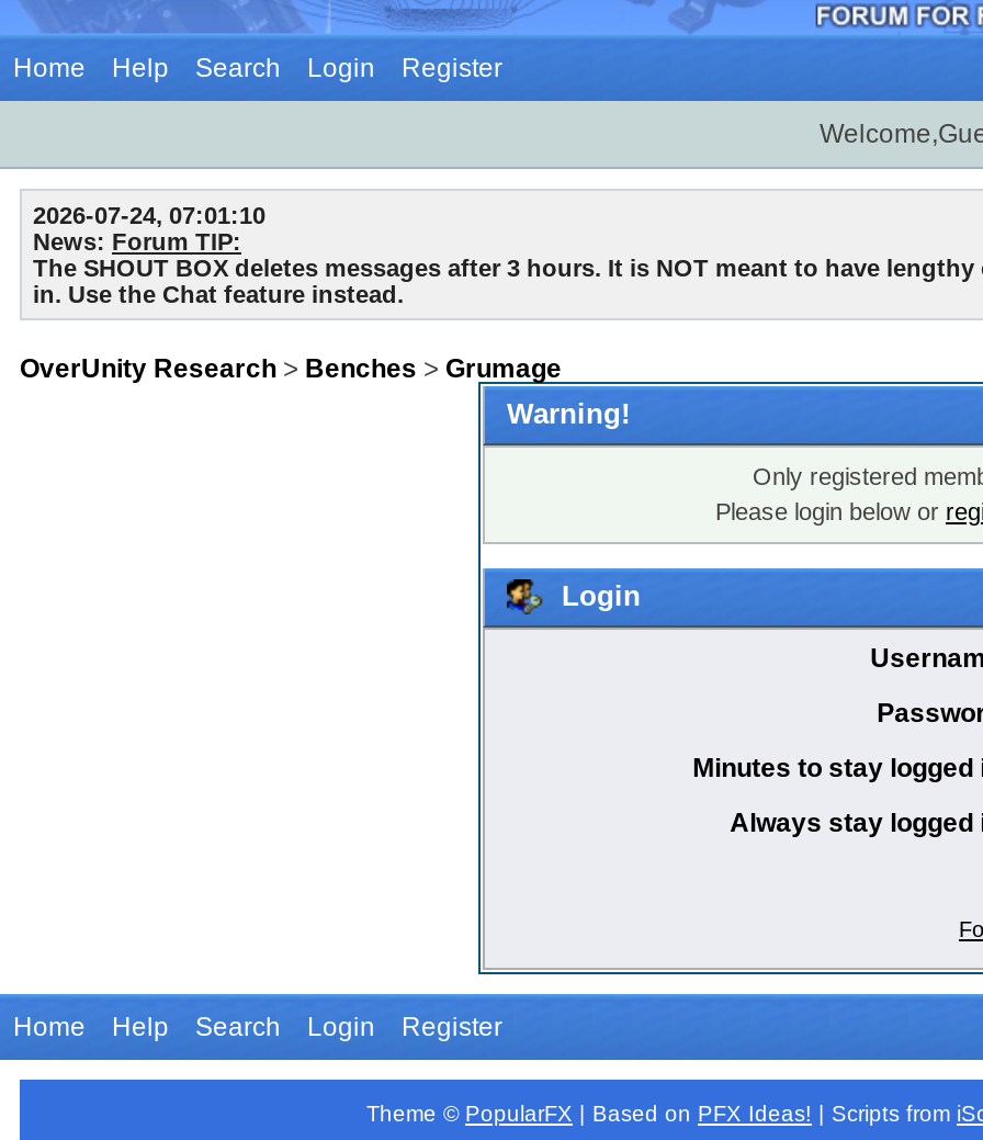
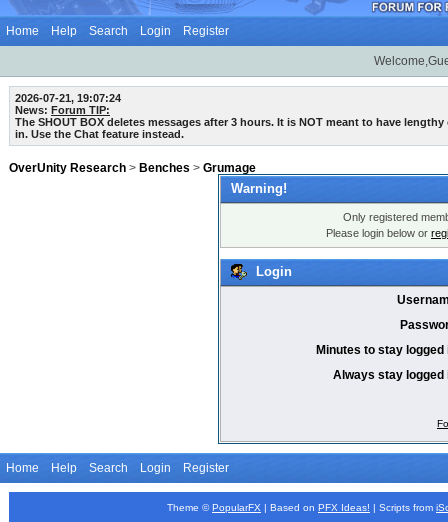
- 2026-07-24, 07:01:10
+ 2026-07-21, 19:07:24
